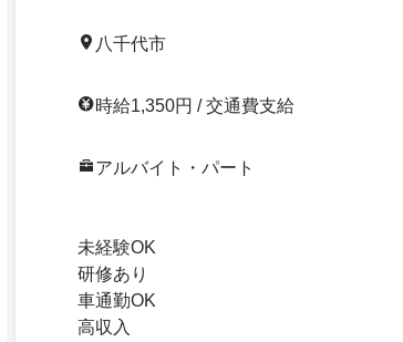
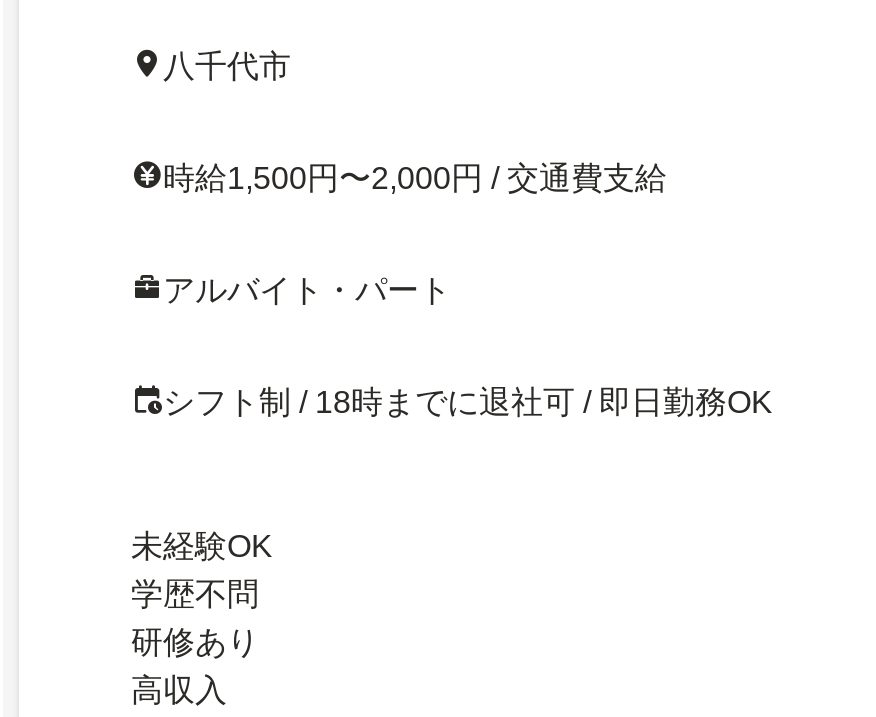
- 時給1,350円 / 交通費支給
+ 時給1,500円〜2,000円 / 交通費支給

+ シフト制 / 18時までに退社可 / 即日勤務OK

+ 学歴不問

moved down: 研修あり

- 車通勤OK
